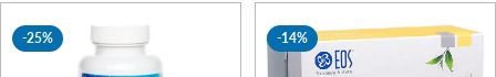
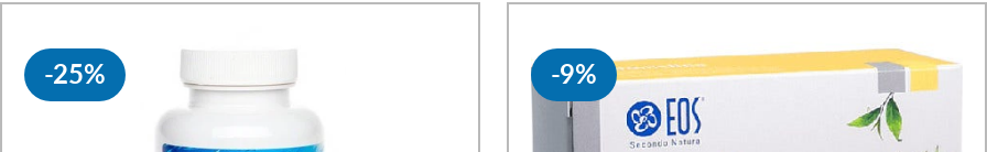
- -14%
+ -9%
